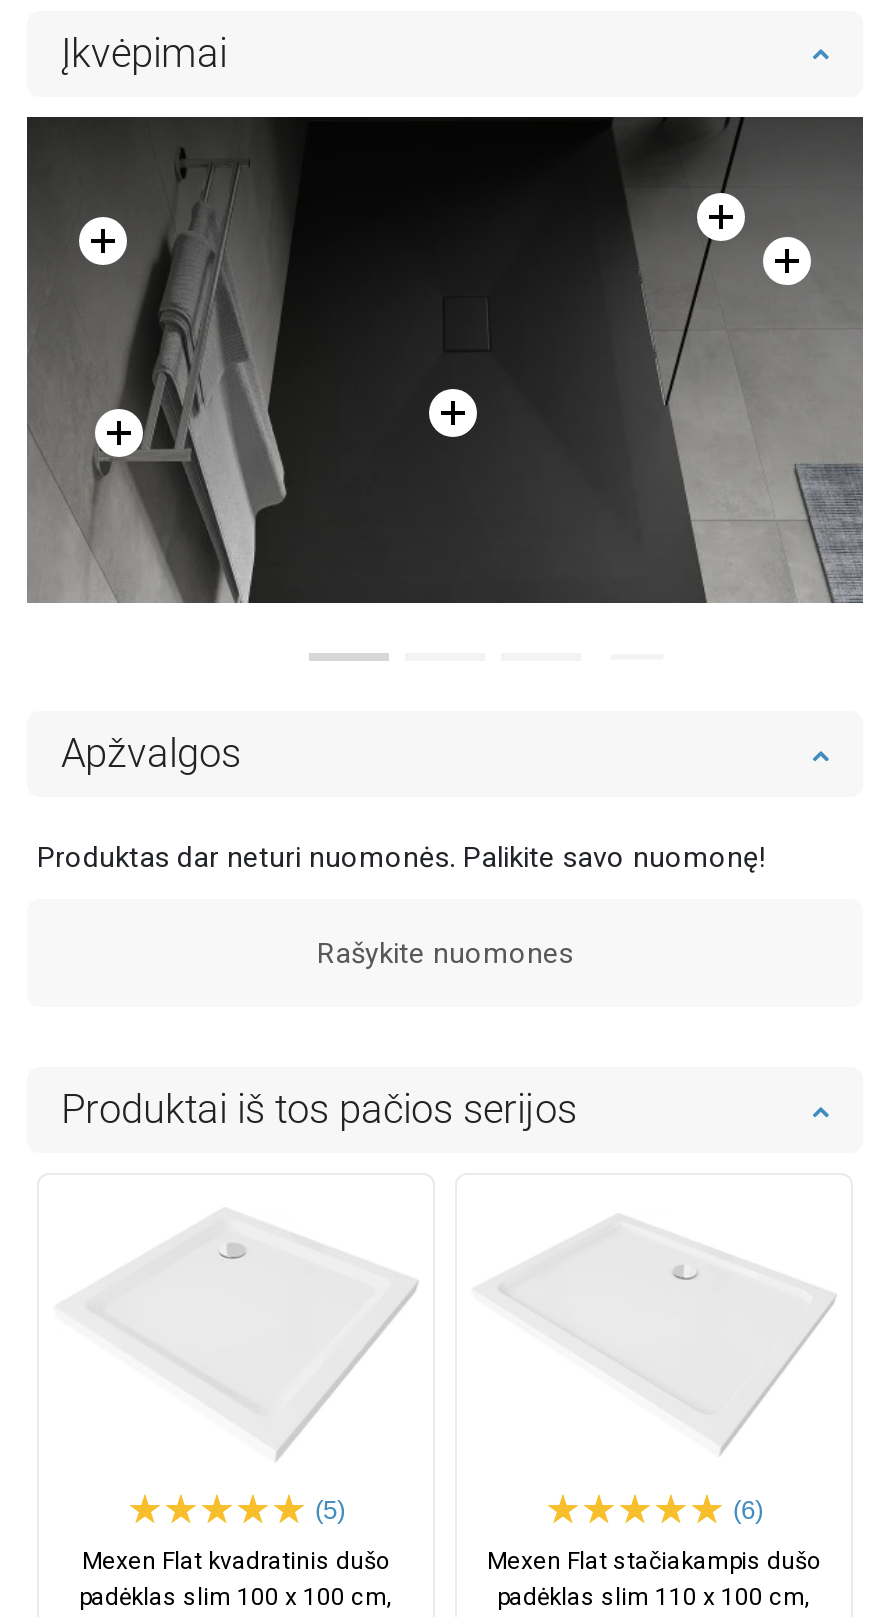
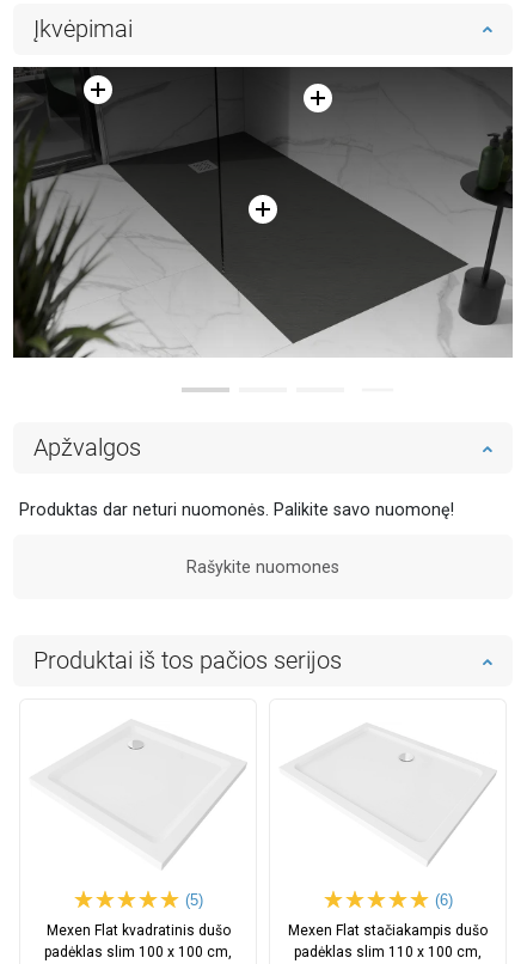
- [image]
+ [image]
